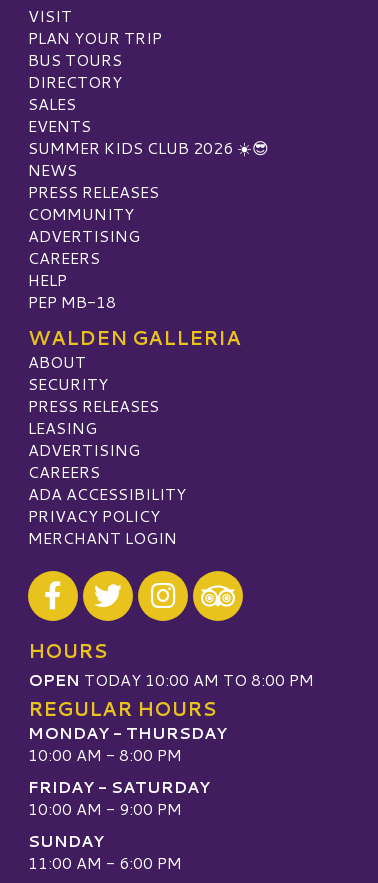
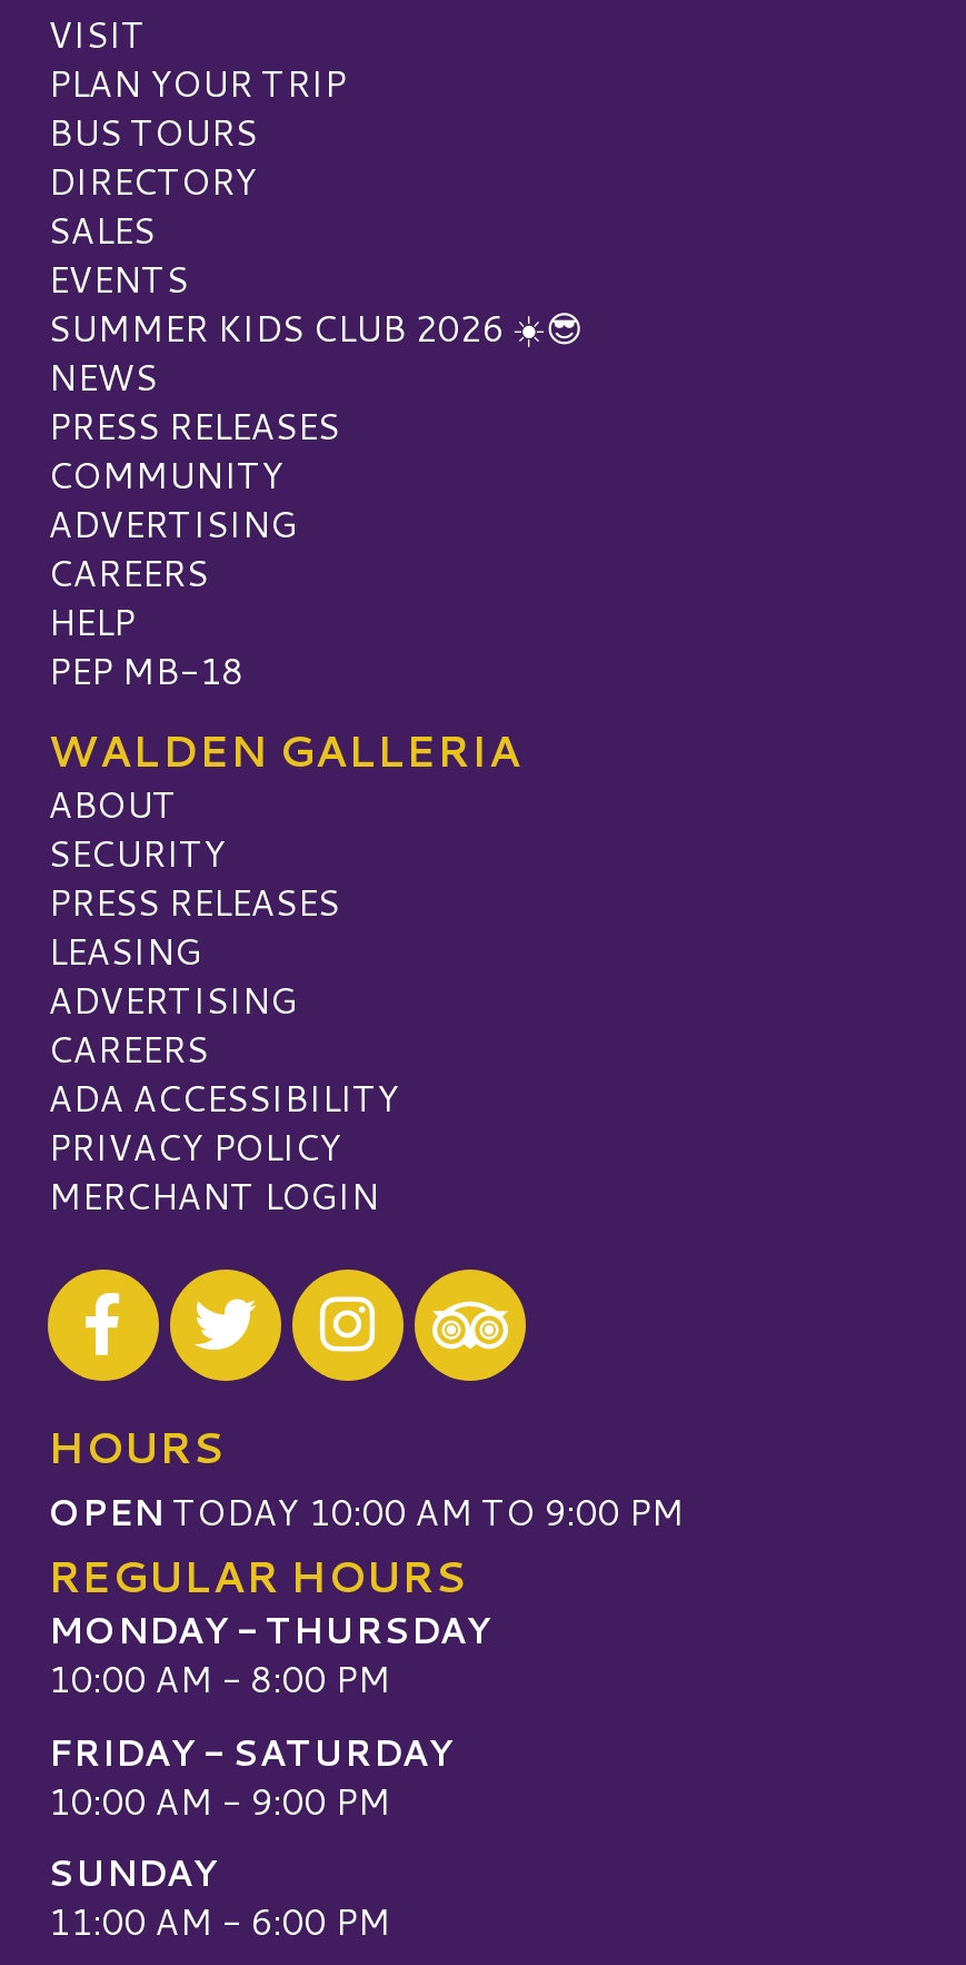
- OPEN TODAY 10:00 AM TO 8:00 PM
+ OPEN TODAY 10:00 AM TO 9:00 PM
